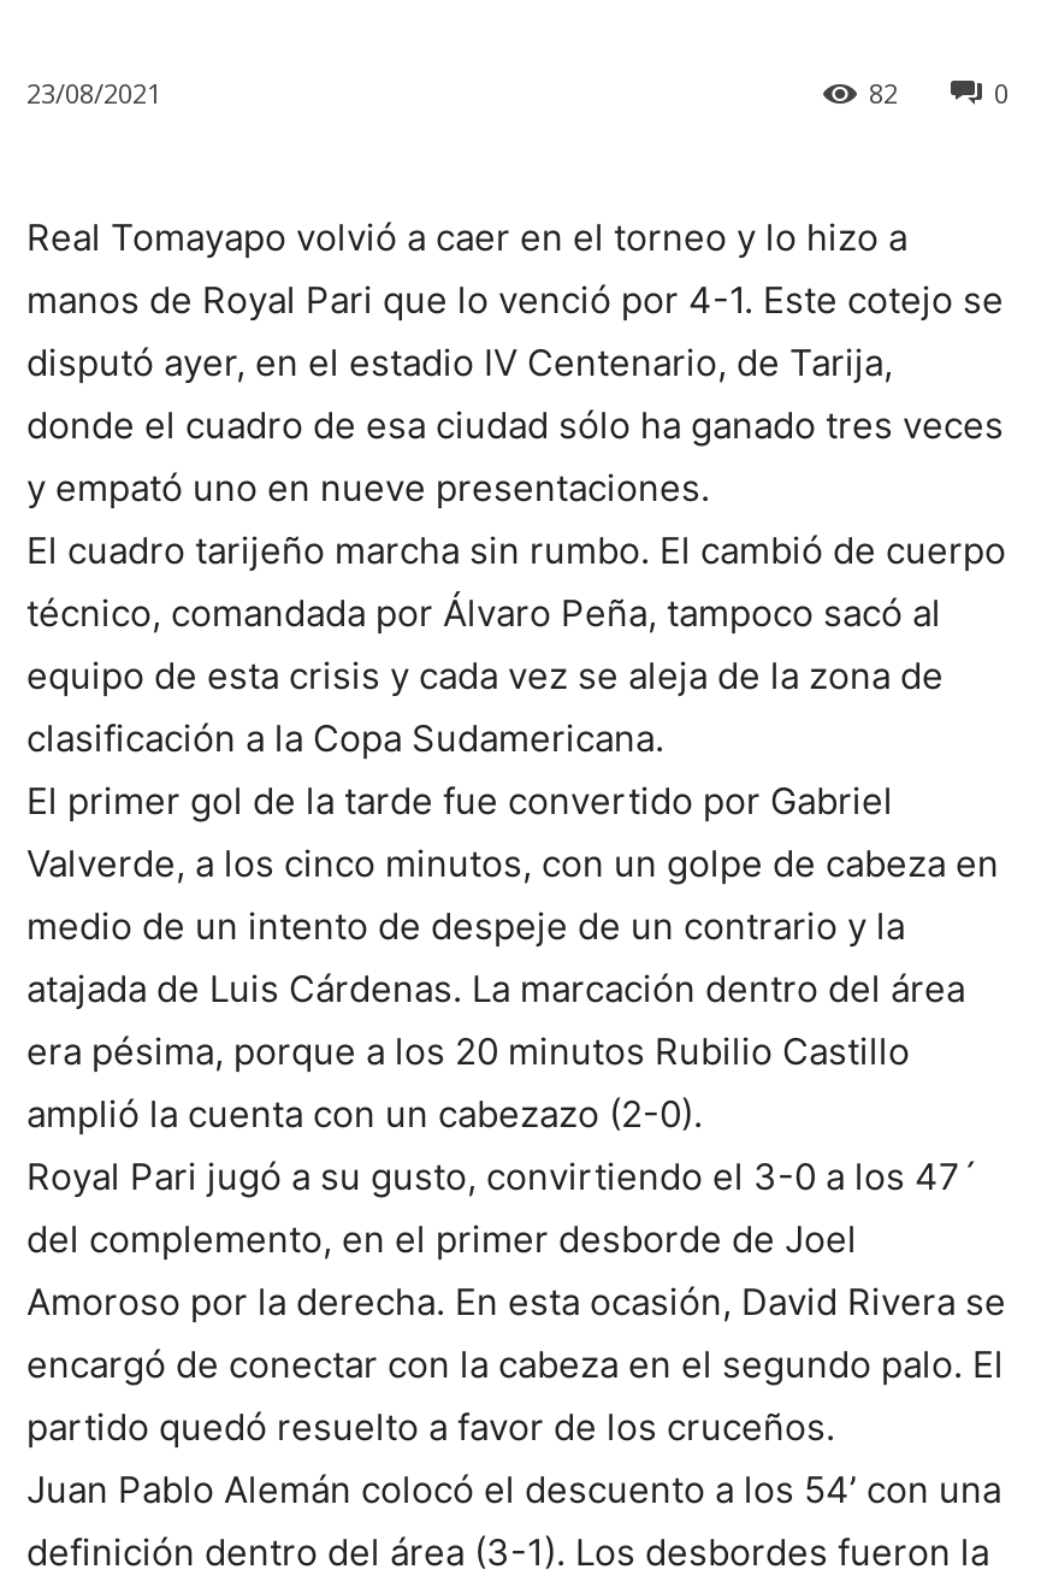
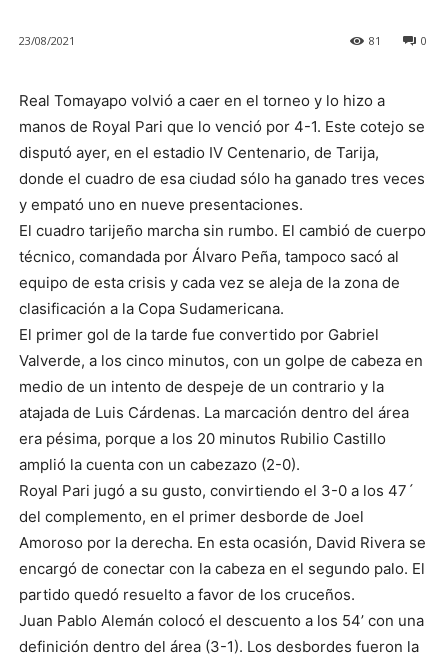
- 82
+ 81
